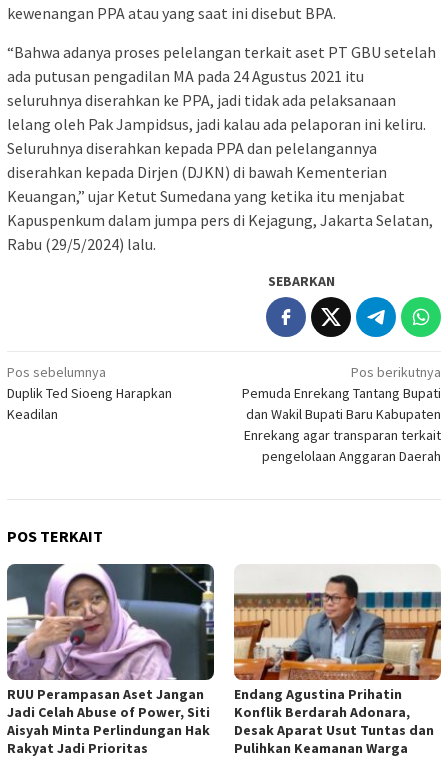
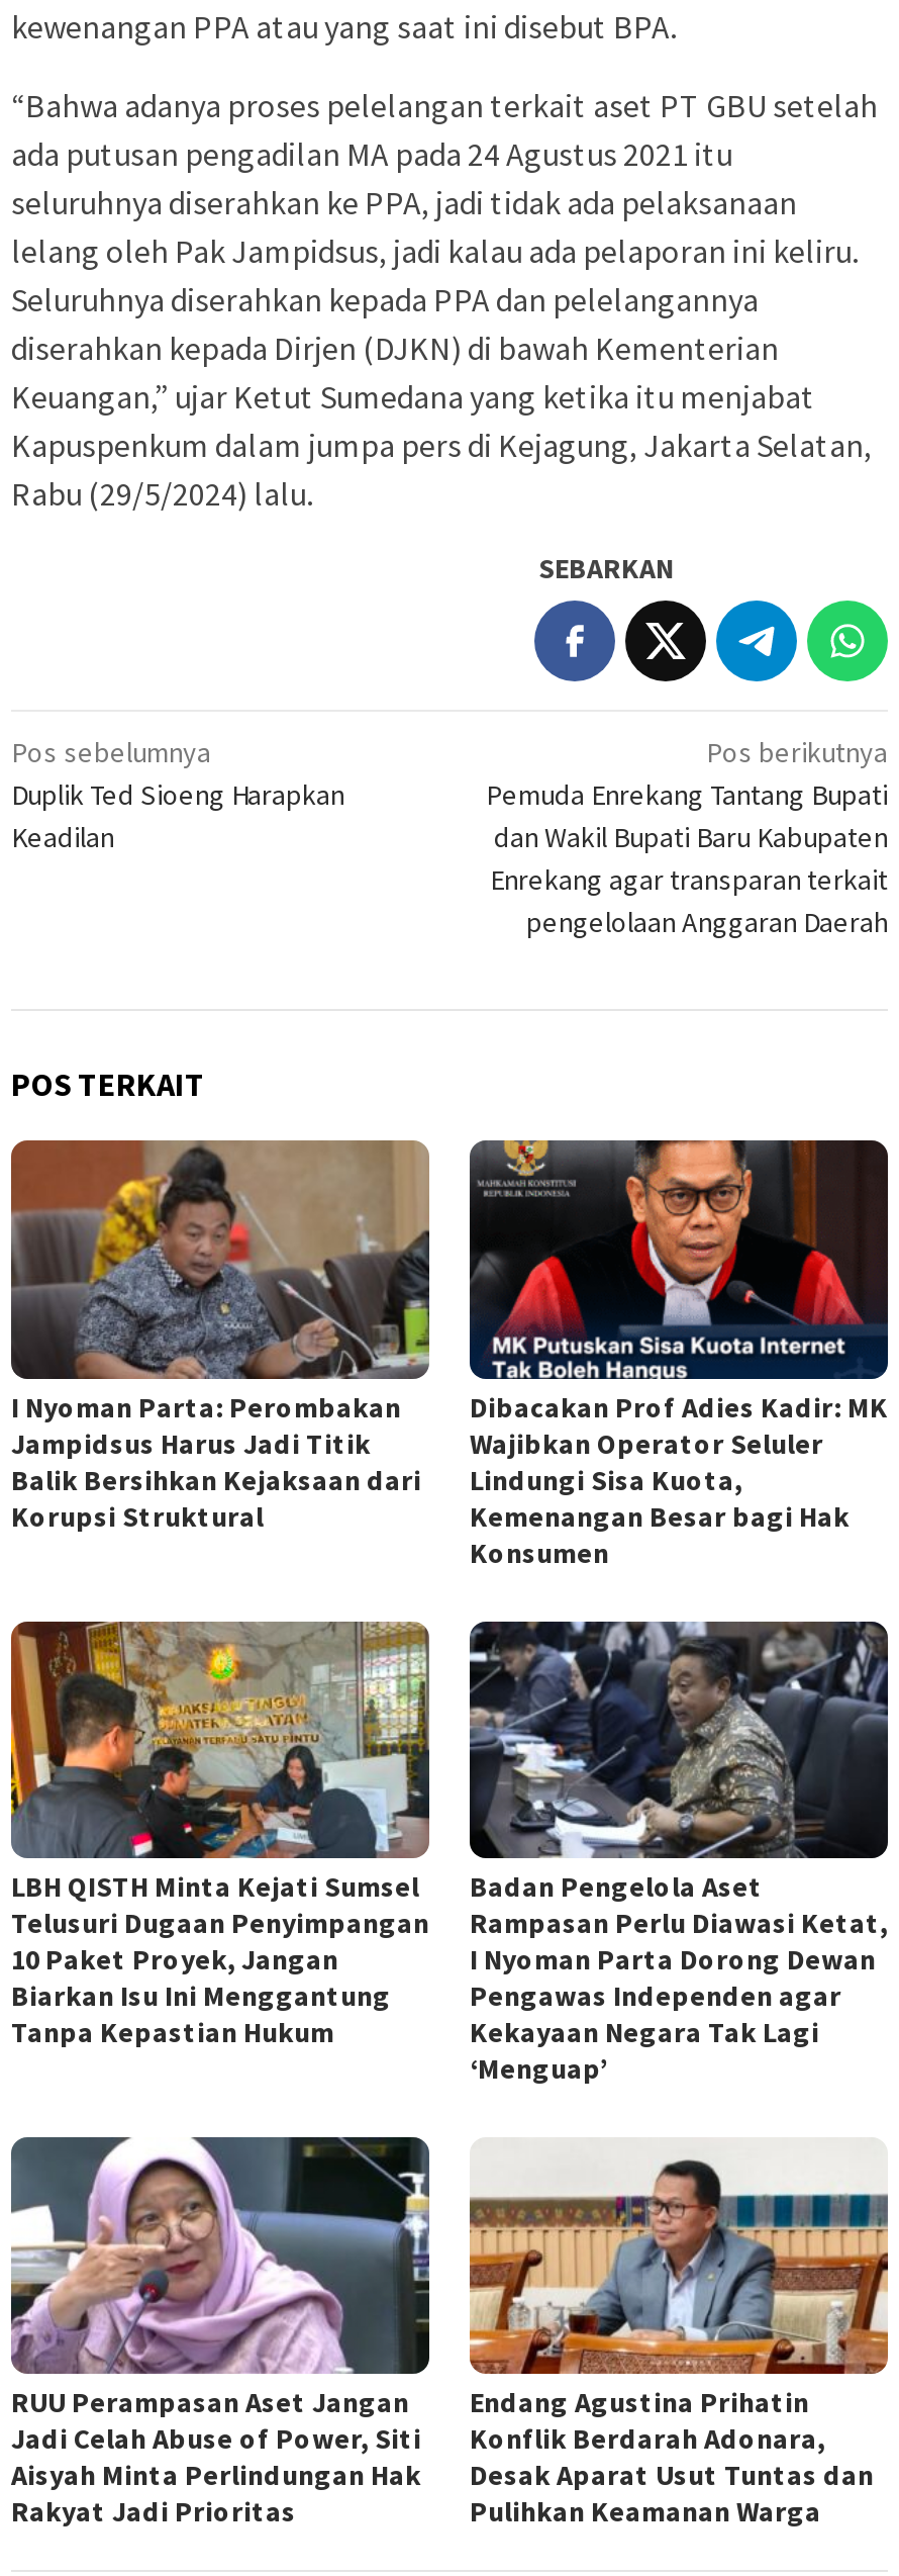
+ [image]
+ I Nyoman Parta: Perombakan
+ Jampidsus Harus Jadi Titik
+ Balik Bersihkan Kejaksaan dari
+ Korupsi Struktural

+ [image]
+ LBH QISTH Minta Kejati Sumsel
+ Telusuri Dugaan Penyimpangan
+ 10 Paket Proyek, Jangan
+ Biarkan Isu Ini Menggantung
+ Tanpa Kepastian Hukum

+ [image]
+ Dibacakan Prof Adies Kadir: MK
+ Wajibkan Operator Seluler
+ Lindungi Sisa Kuota,
+ Kemenangan Besar bagi Hak
+ Konsumen

+ [image]
+ Badan Pengelola Aset
+ Rampasan Perlu Diawasi Ketat,
+ I Nyoman Parta Dorong Dewan
+ Pengawas Independen agar
+ Kekayaan Negara Tak Lagi
+ ‘Menguap’
